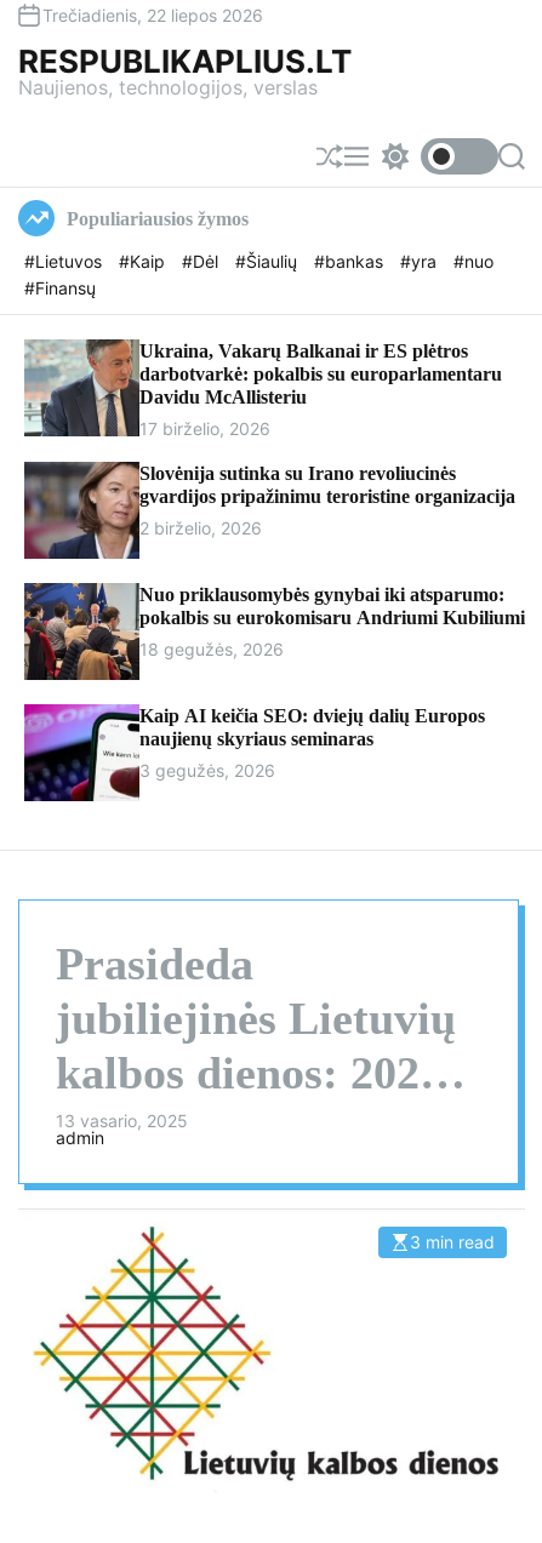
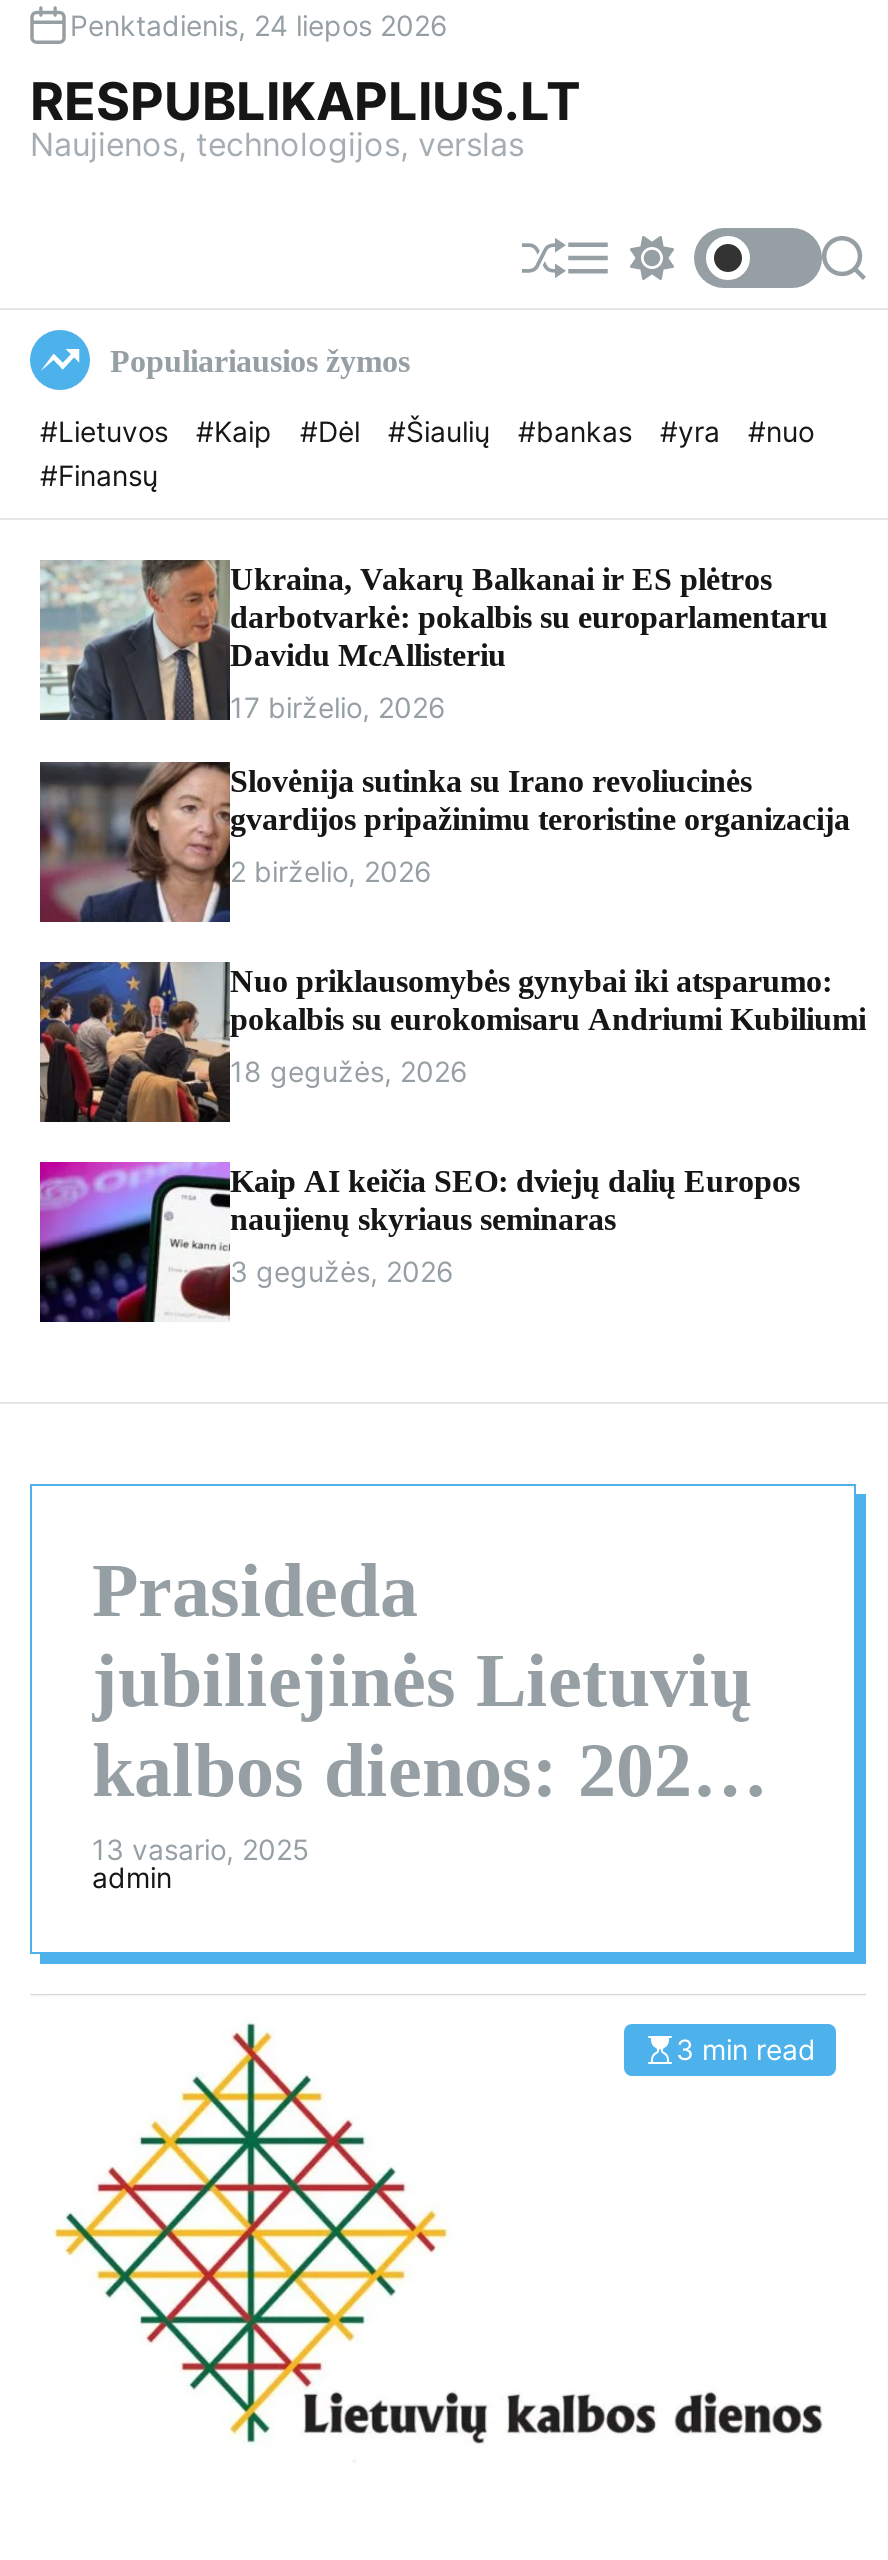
- Trečiadienis, 22 liepos 2026
+ Penktadienis, 24 liepos 2026
